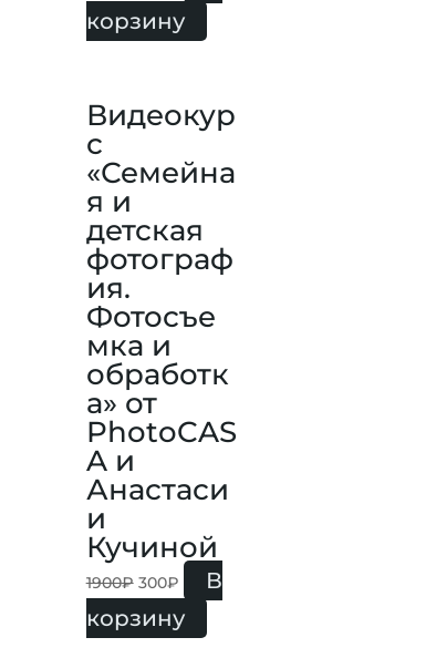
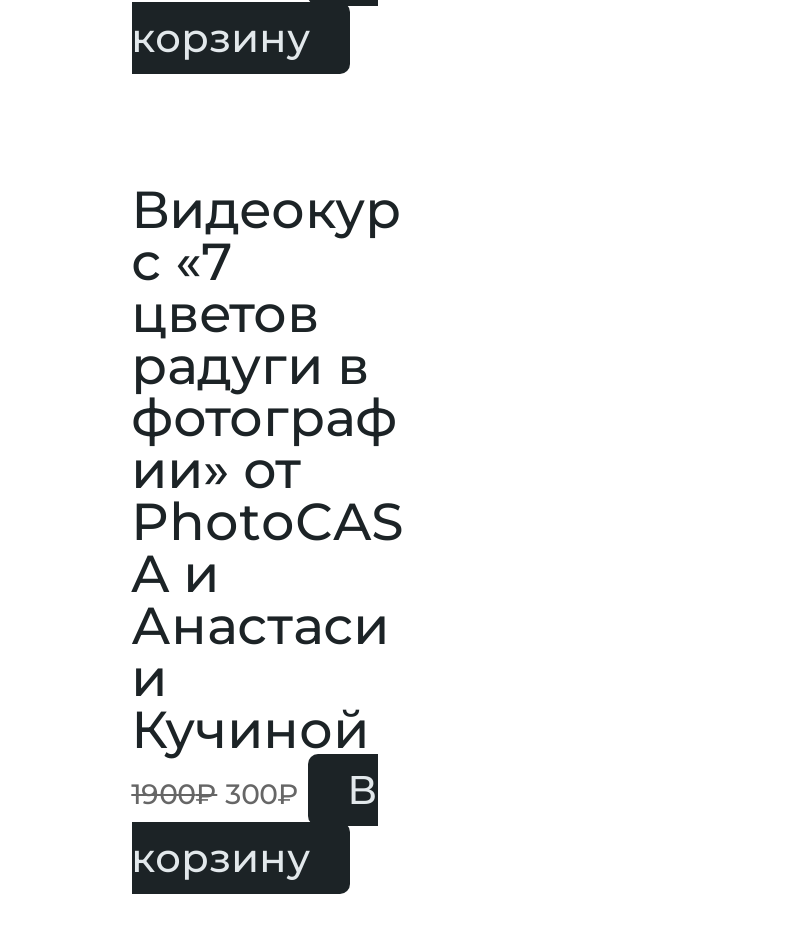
- с
- «Семейна
- я и
- детская
+ с «7
+ цветов
+ радуги в

- ия.
- Фотосъе
- мка и
- обработк
- а» от
+ ии» от
